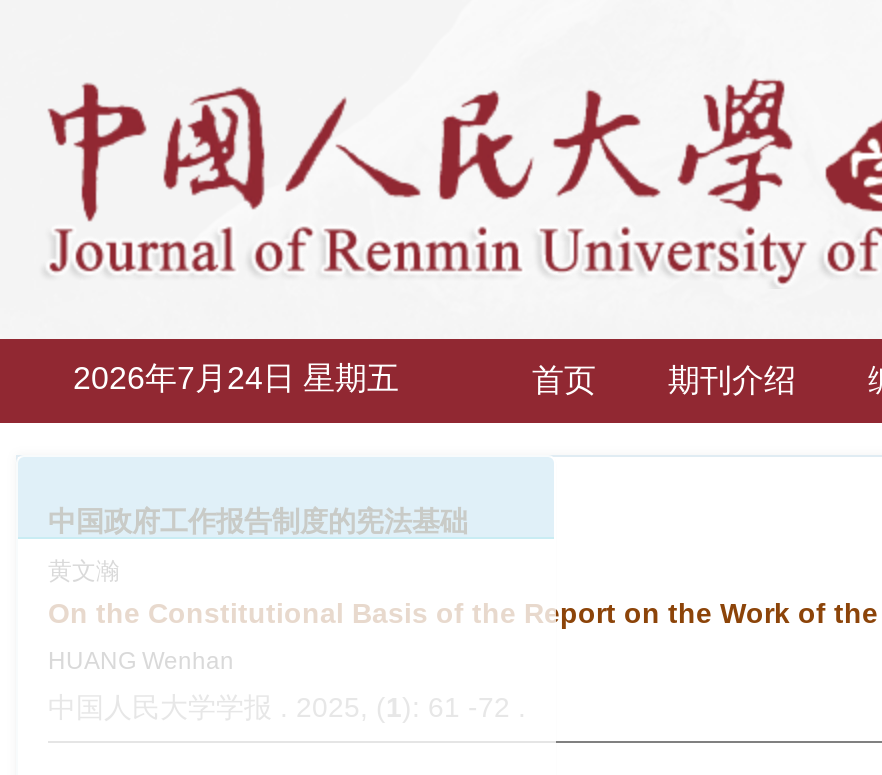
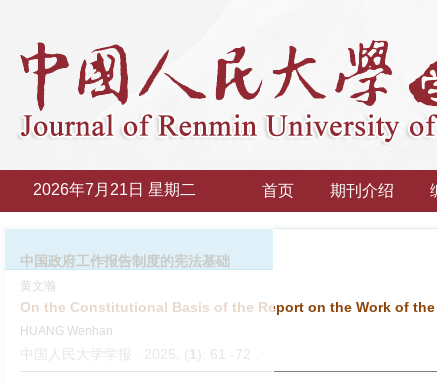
- 2026年7月24日 星期五
+ 2026年7月21日 星期二
